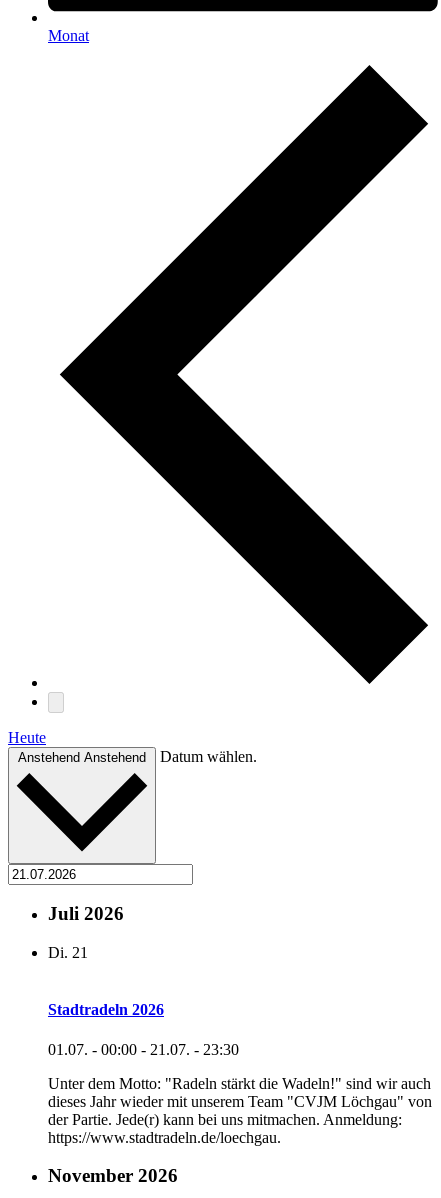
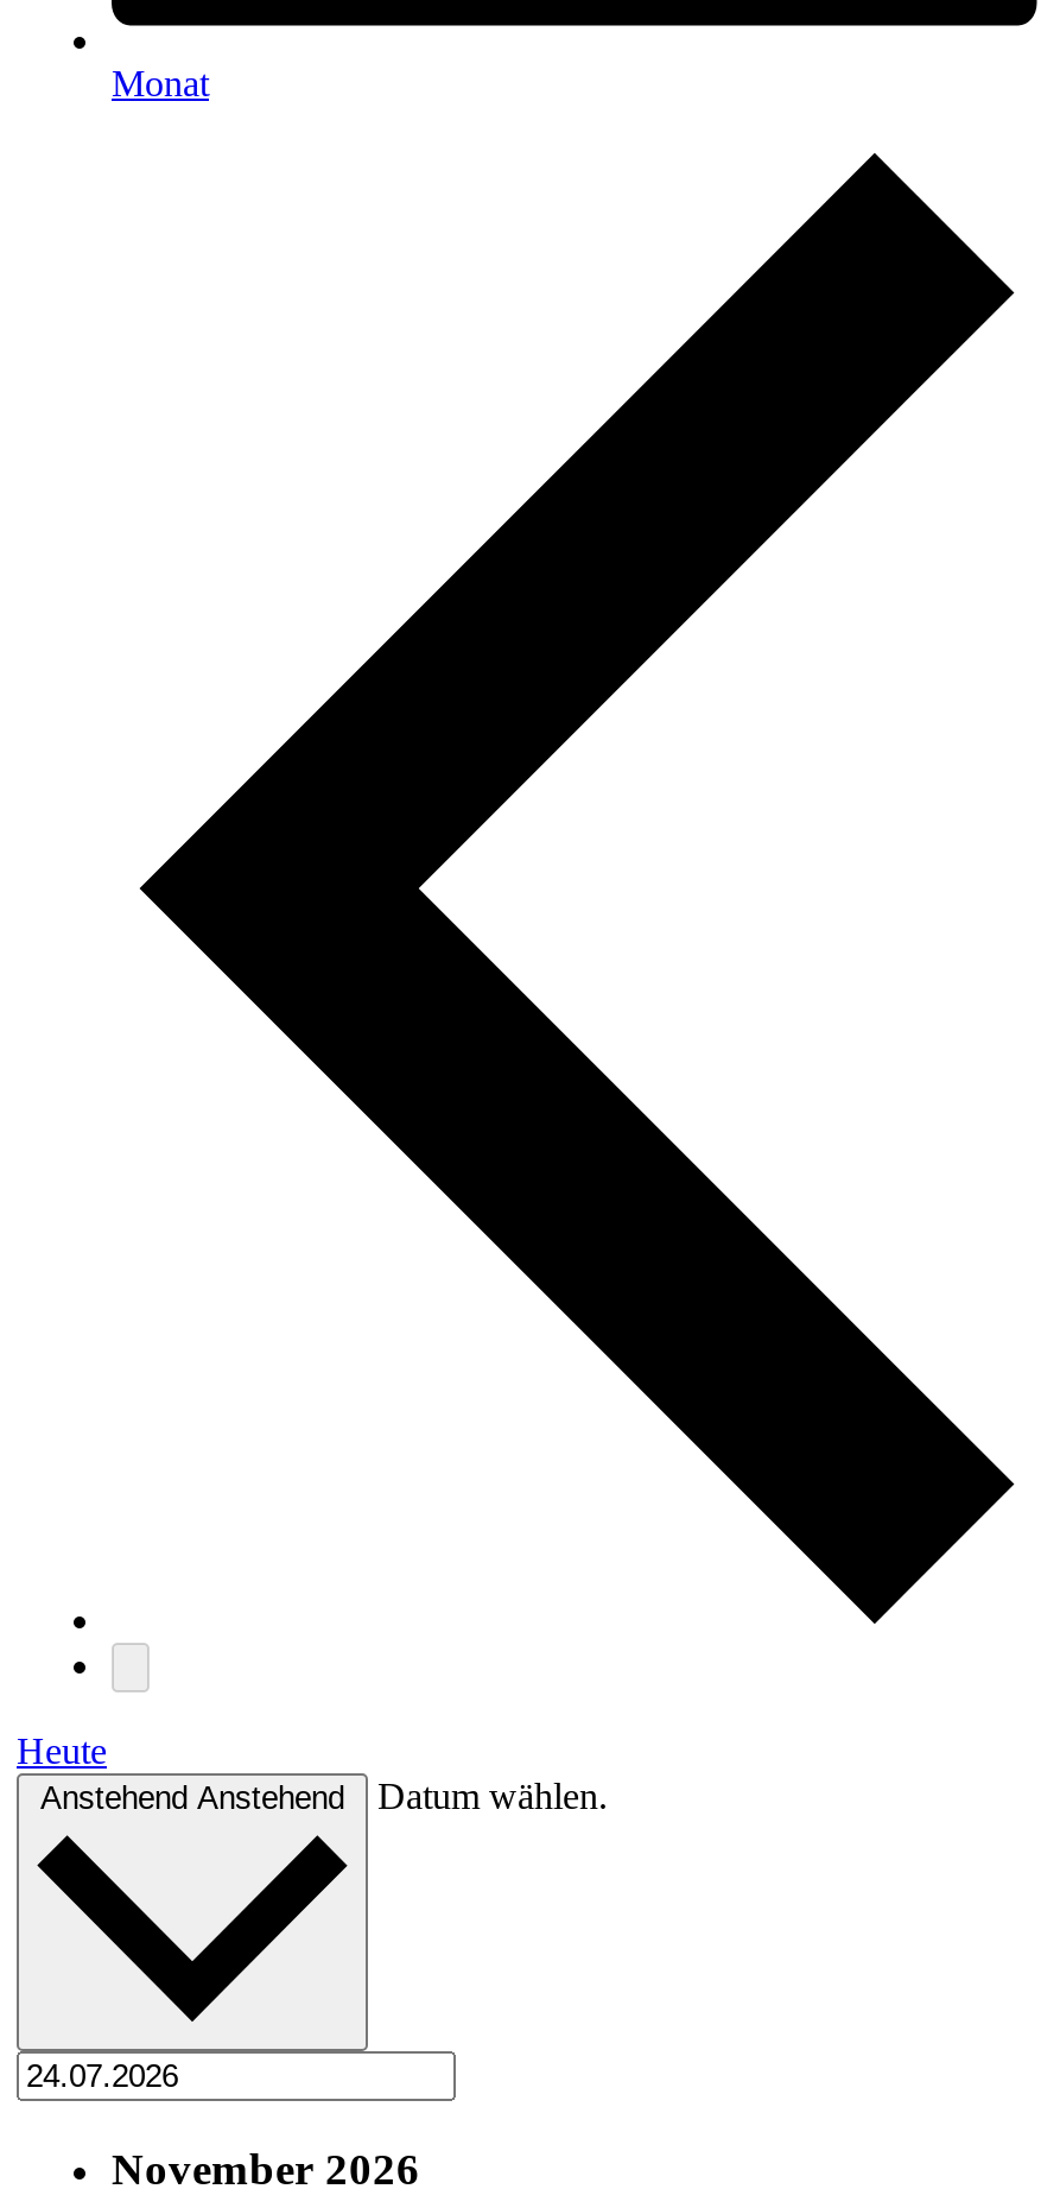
- Juli 2026
- Di. 21
- Stadtradeln 2026
- 01.07. - 00:00 - 21.07. - 23:30
- Unter dem Motto: "Radeln stärkt die Wadeln!" sind wir auch
- dieses Jahr wieder mit unserem Team "CVJM Löchgau" von
- der Partie. Jede(r) kann bei uns mitmachen. Anmeldung:
- https://www.stadtradeln.de/loechgau.
